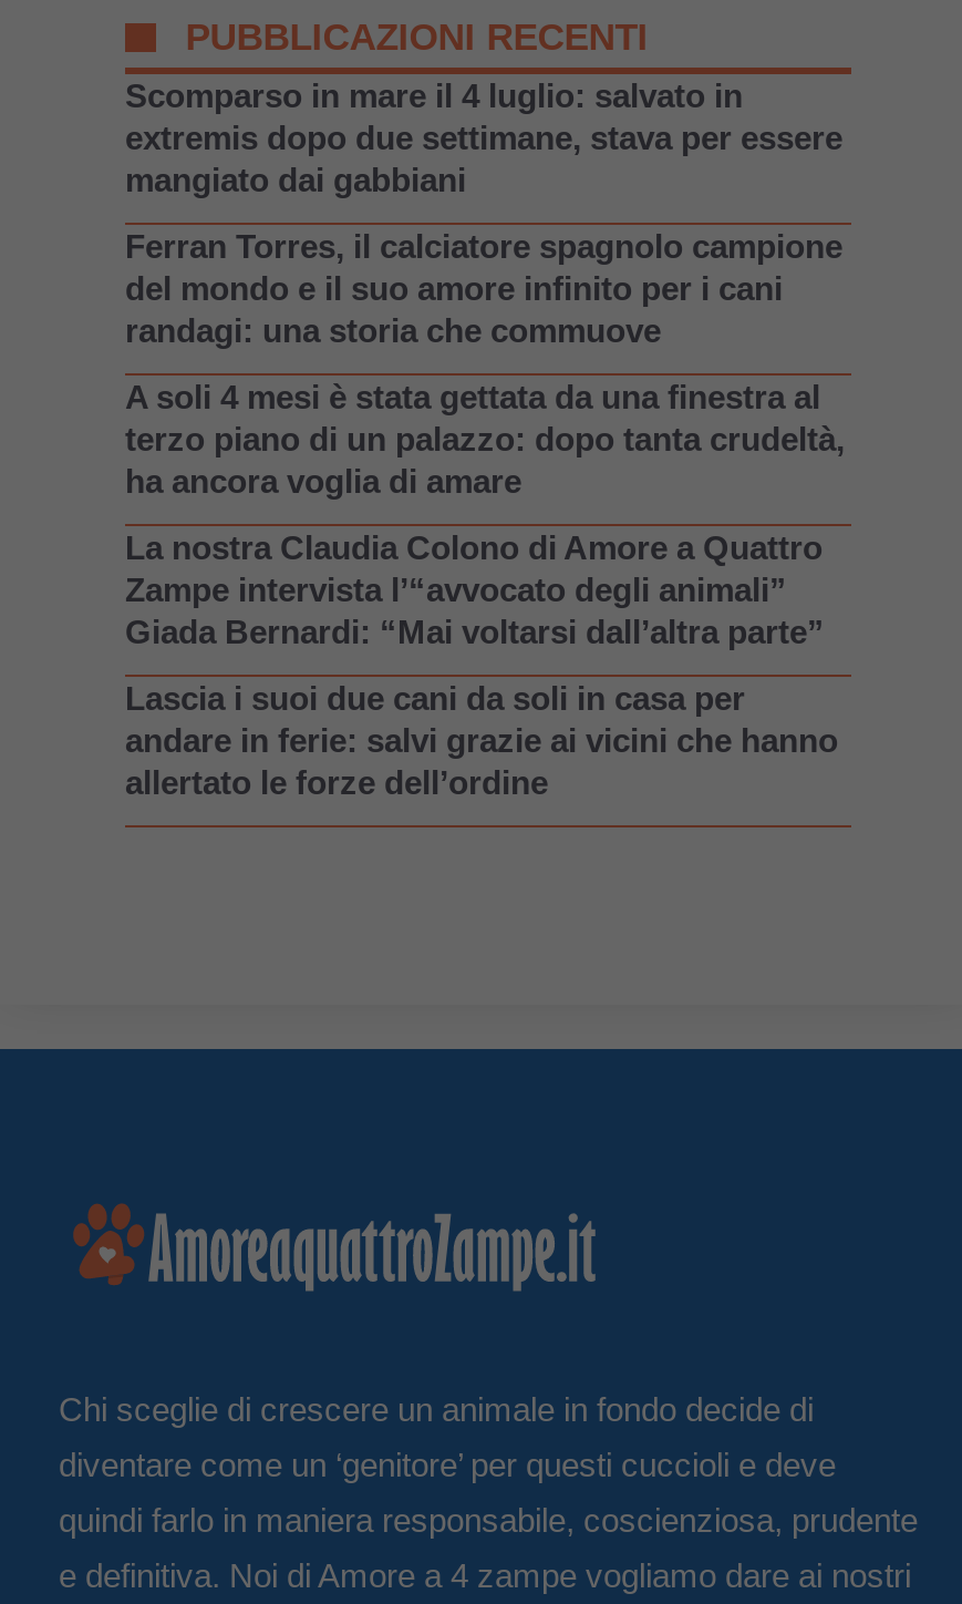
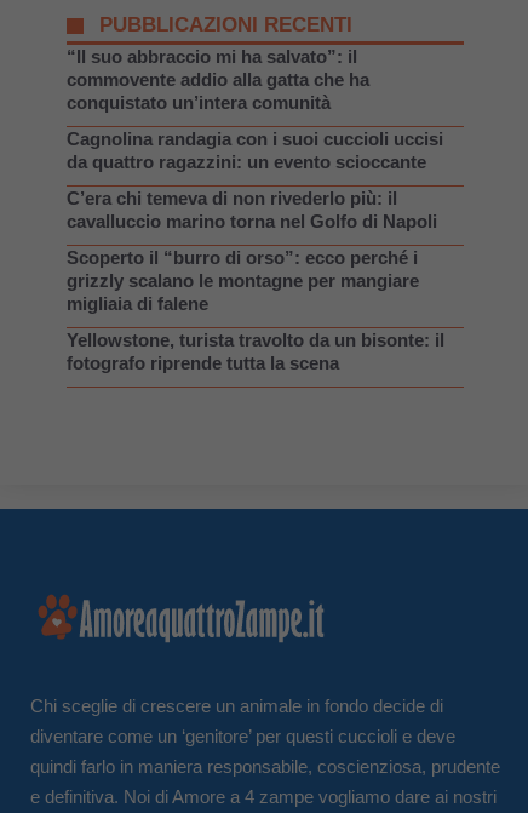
- Scomparso in mare il 4 luglio: salvato in
- extremis dopo due settimane, stava per essere
- mangiato dai gabbiani
+ “Il suo abbraccio mi ha salvato”: il
+ commovente addio alla gatta che ha
+ conquistato un’intera comunità

- Ferran Torres, il calciatore spagnolo campione
- del mondo e il suo amore infinito per i cani
- randagi: una storia che commuove
+ Cagnolina randagia con i suoi cuccioli uccisi
+ da quattro ragazzini: un evento scioccante

- A soli 4 mesi è stata gettata da una finestra al
- terzo piano di un palazzo: dopo tanta crudeltà,
- ha ancora voglia di amare
+ C’era chi temeva di non rivederlo più: il
+ cavalluccio marino torna nel Golfo di Napoli

- La nostra Claudia Colono di Amore a Quattro
- Zampe intervista l’“avvocato degli animali”
- Giada Bernardi: “Mai voltarsi dall’altra parte”
+ Scoperto il “burro di orso”: ecco perché i
+ grizzly scalano le montagne per mangiare
+ migliaia di falene

- Lascia i suoi due cani da soli in casa per
- andare in ferie: salvi grazie ai vicini che hanno
- allertato le forze dell’ordine
+ Yellowstone, turista travolto da un bisonte: il
+ fotografo riprende tutta la scena
